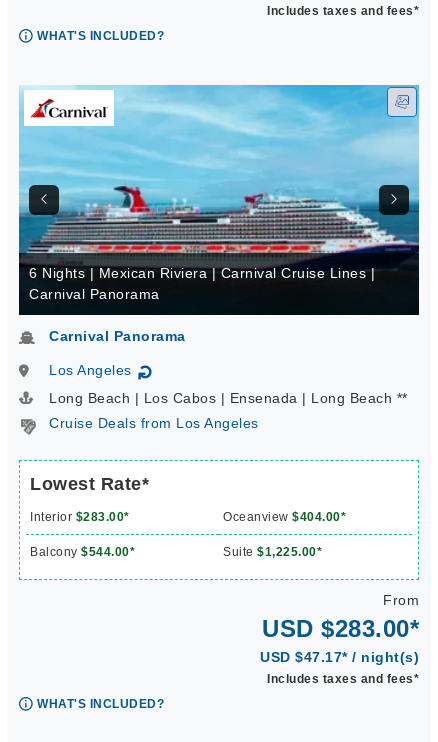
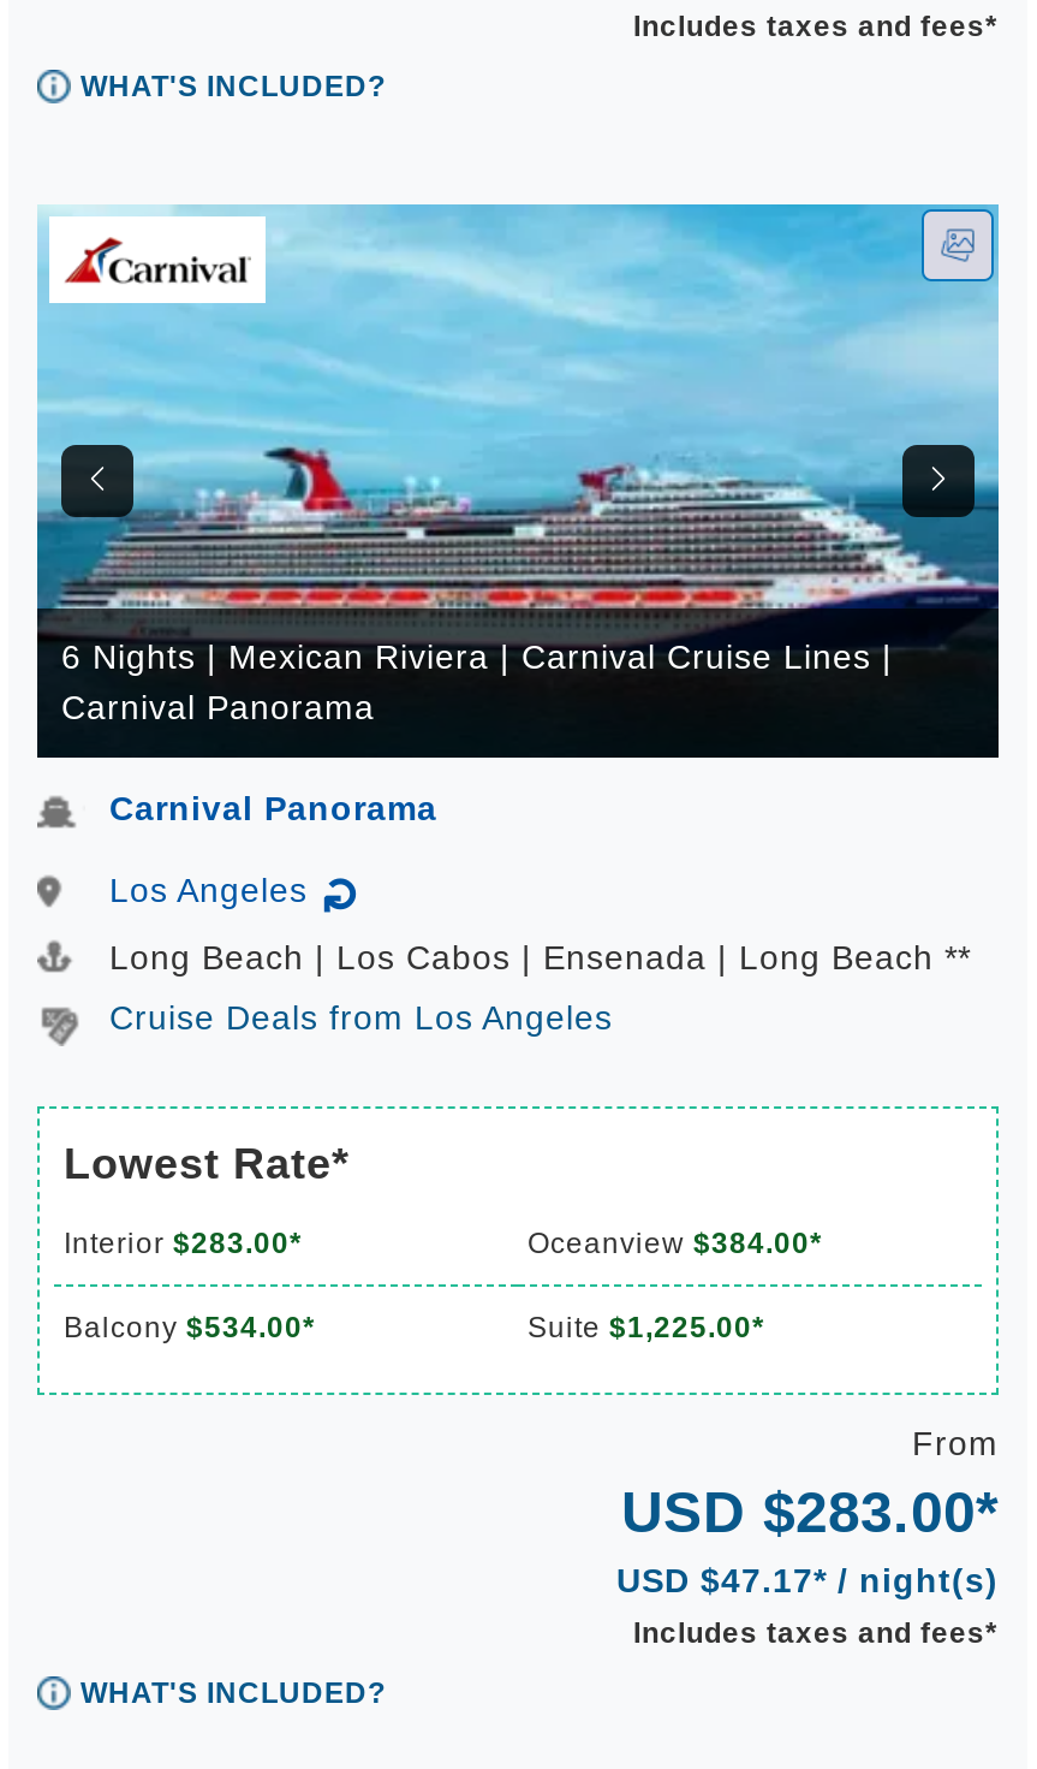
- Oceanview $404.00*
+ Oceanview $384.00*

- Balcony $544.00*
+ Balcony $534.00*
